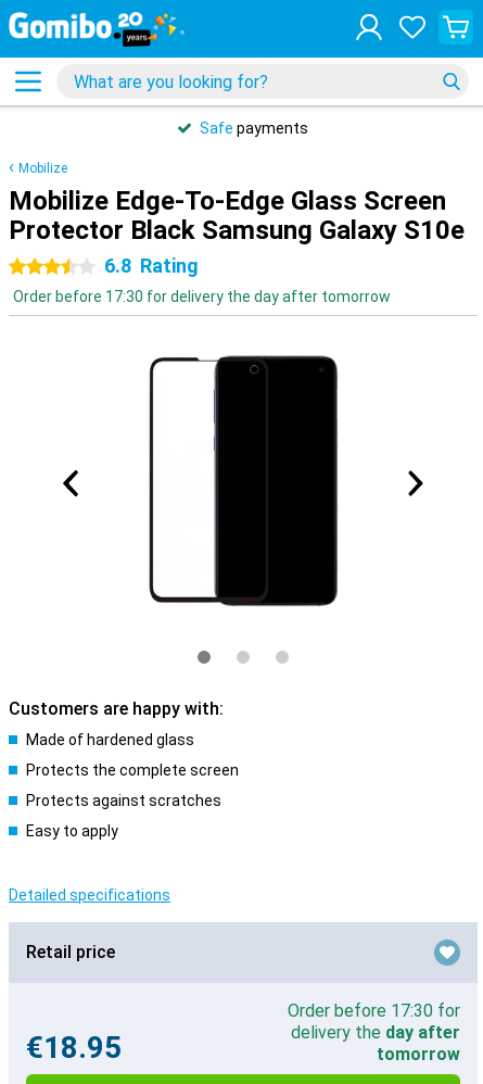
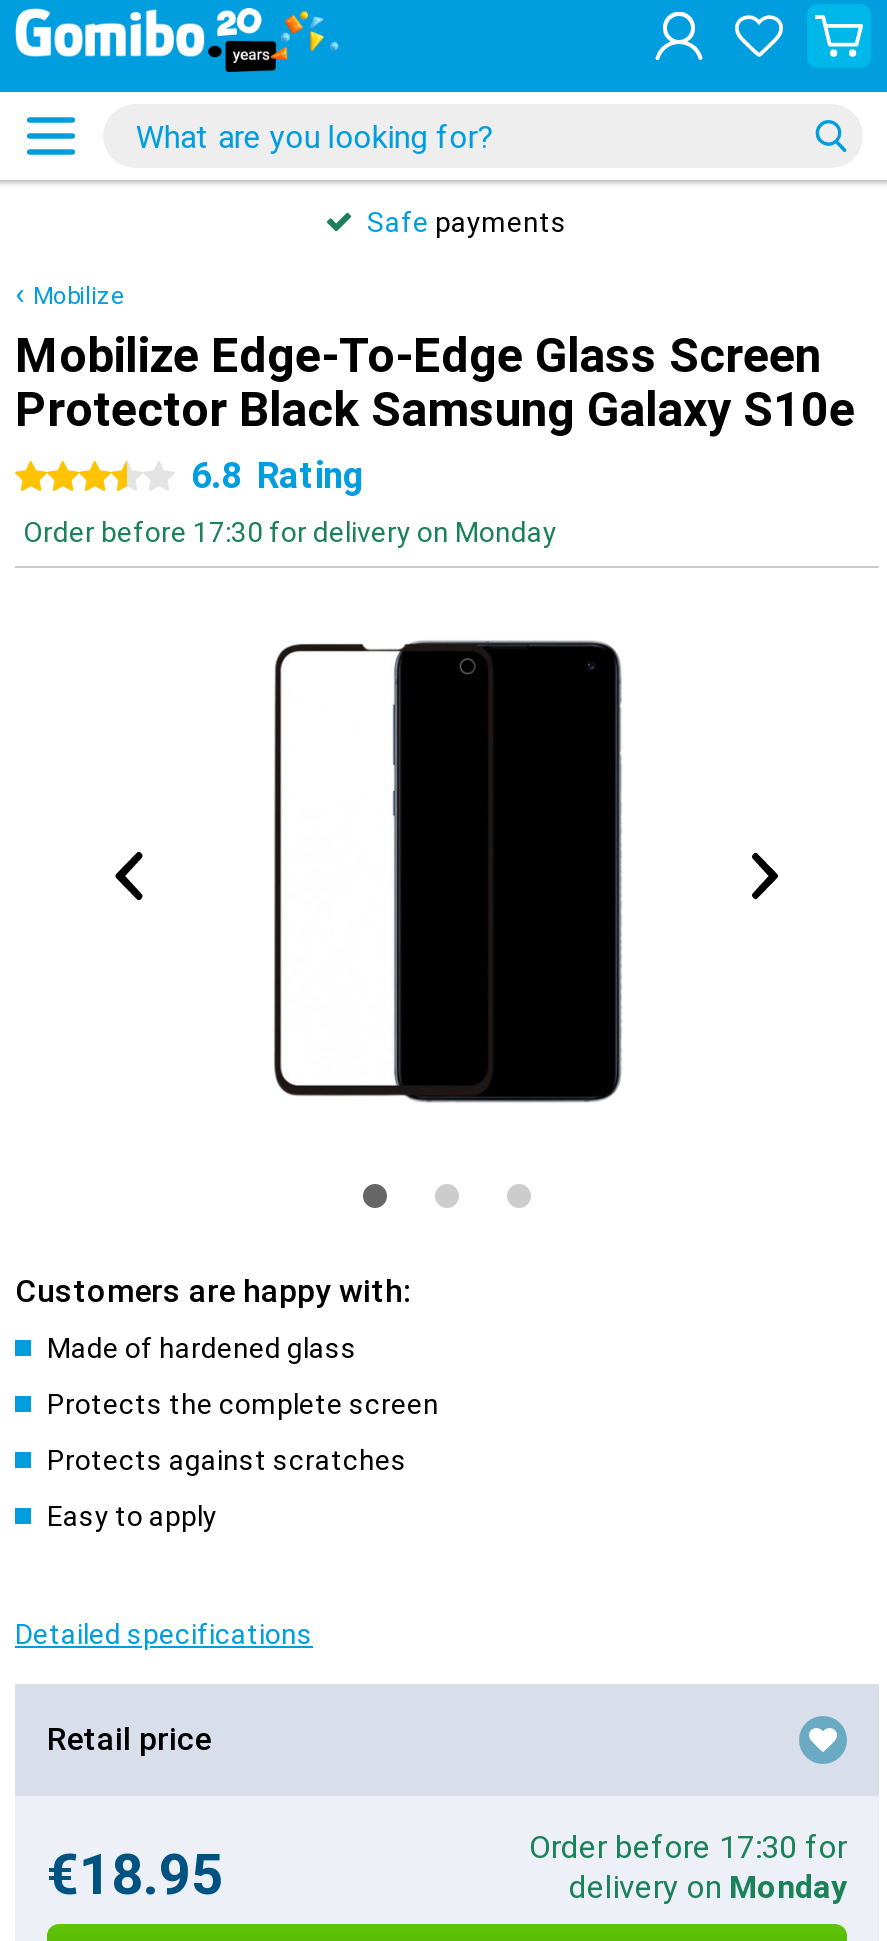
- Order before 17:30 for delivery the day after tomorrow
+ Order before 17:30 for delivery on Monday

- delivery the day after
- tomorrow
+ delivery on Monday
